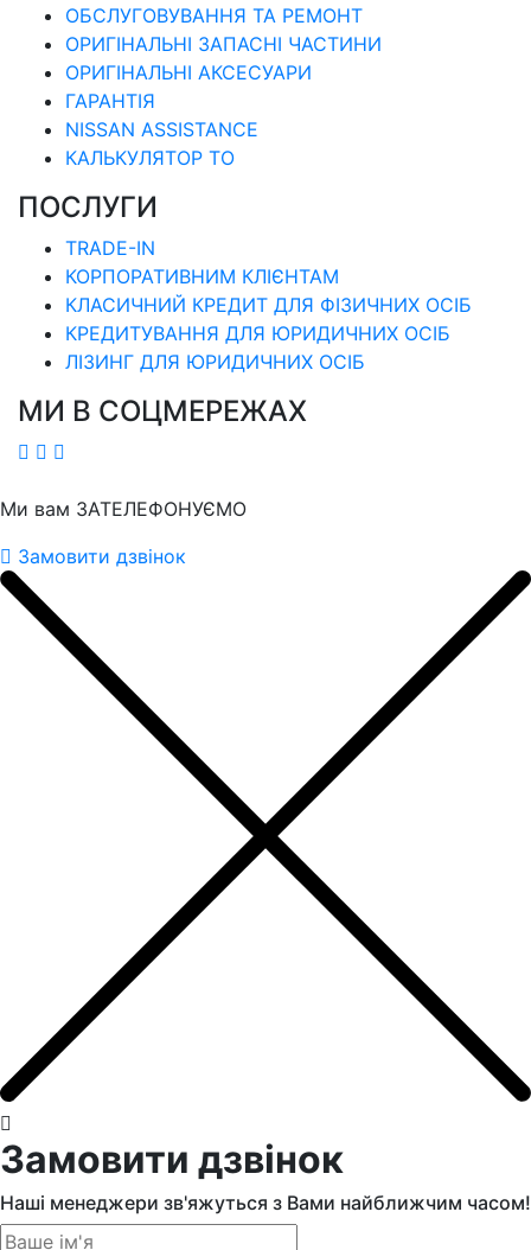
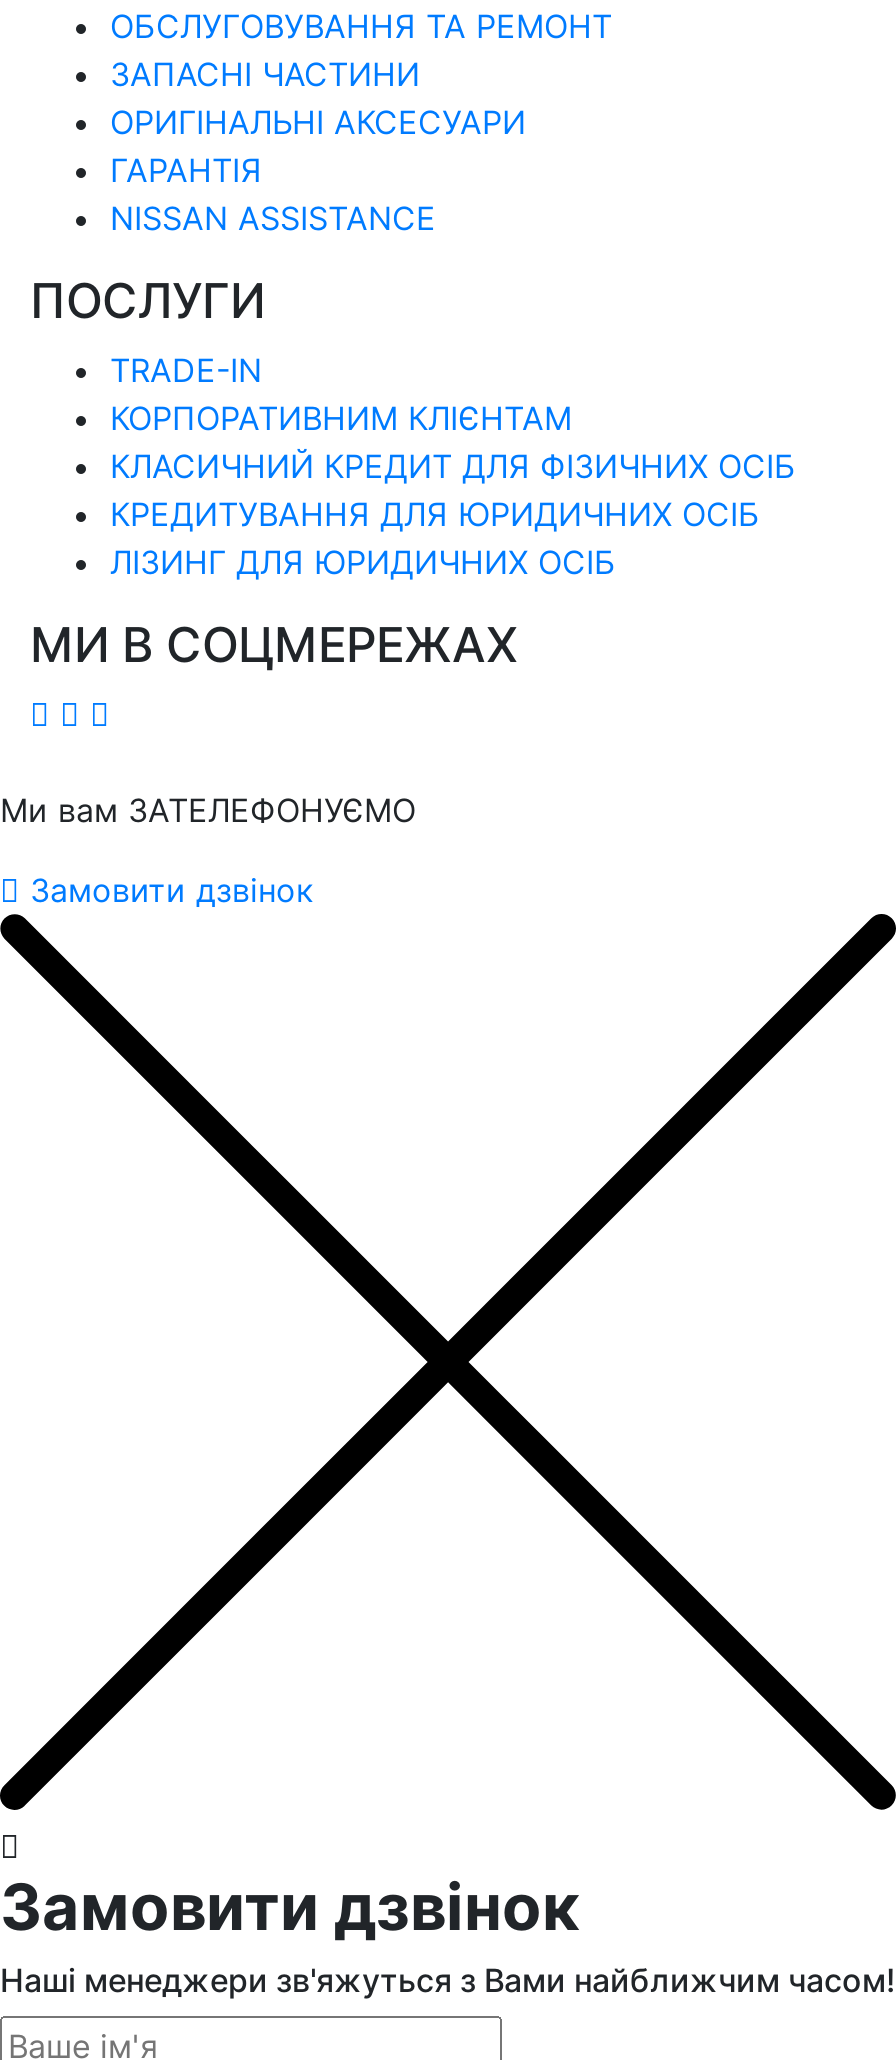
- ОРИГІНАЛЬНІ ЗАПАСНІ ЧАСТИНИ
+ ЗАПАСНІ ЧАСТИНИ

- КАЛЬКУЛЯТОР ТО
